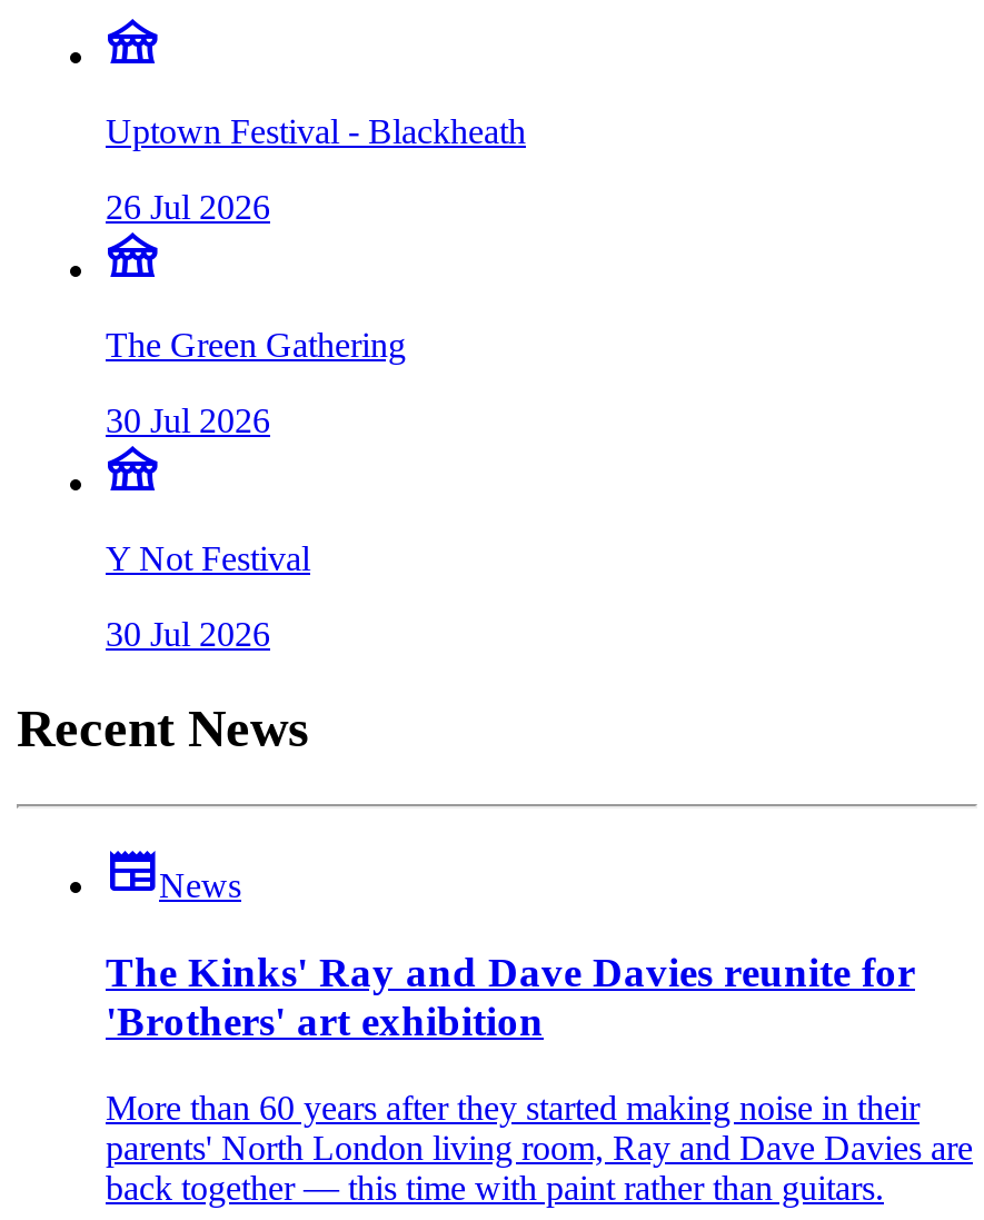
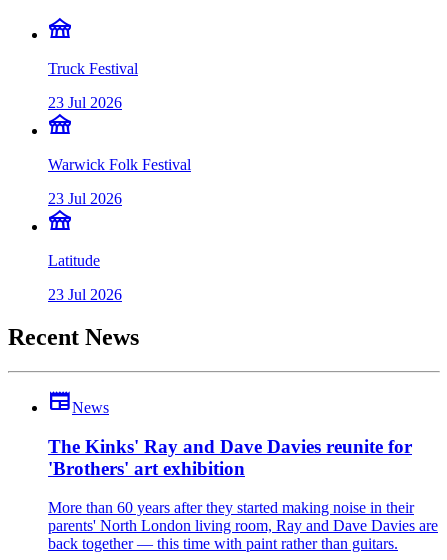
- Uptown Festival - Blackheath
+ Truck Festival

- 26 Jul 2026
+ 23 Jul 2026

- The Green Gathering
+ Warwick Folk Festival

- 30 Jul 2026
+ 23 Jul 2026

- Y Not Festival
+ Latitude

- 30 Jul 2026
+ 23 Jul 2026
